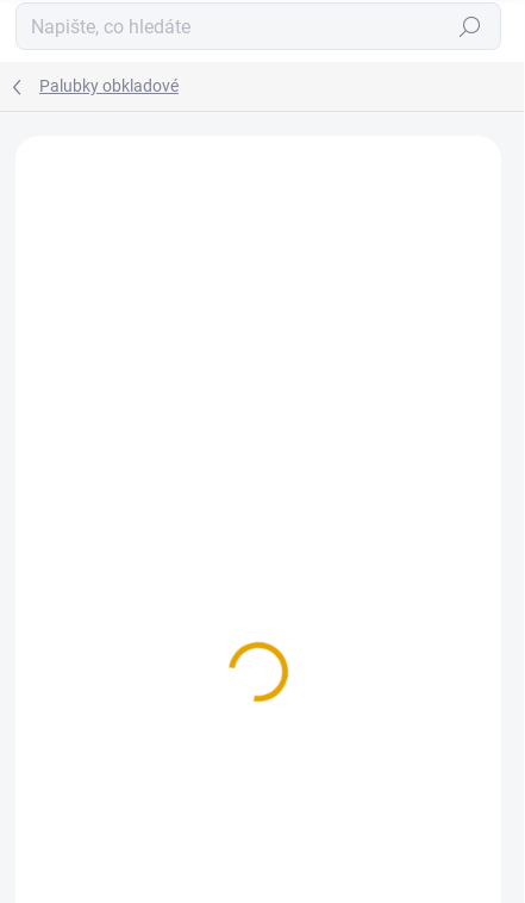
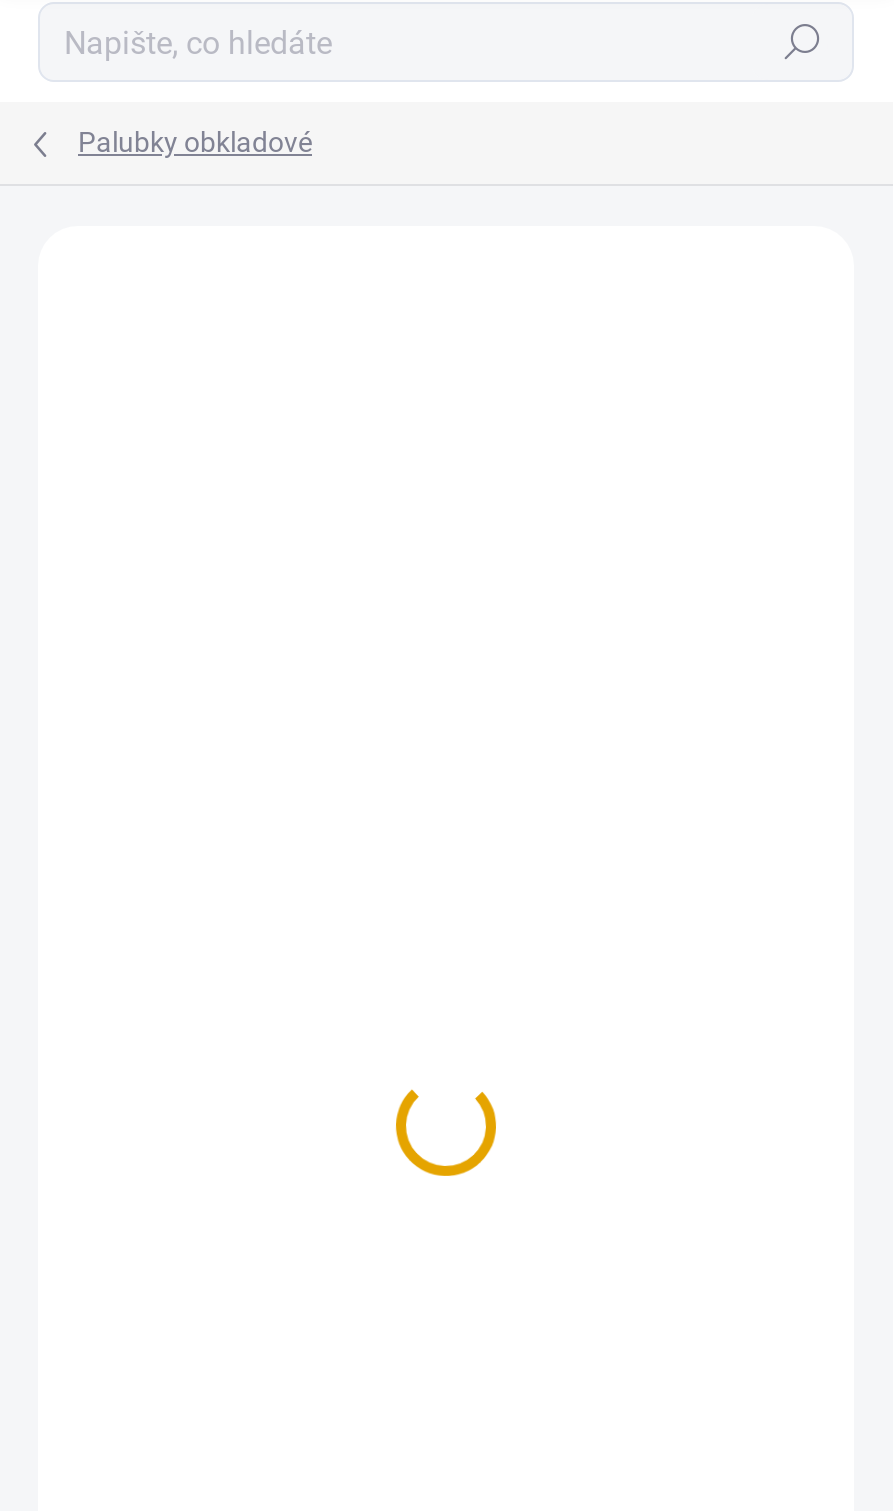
- [image]
+ [image]
